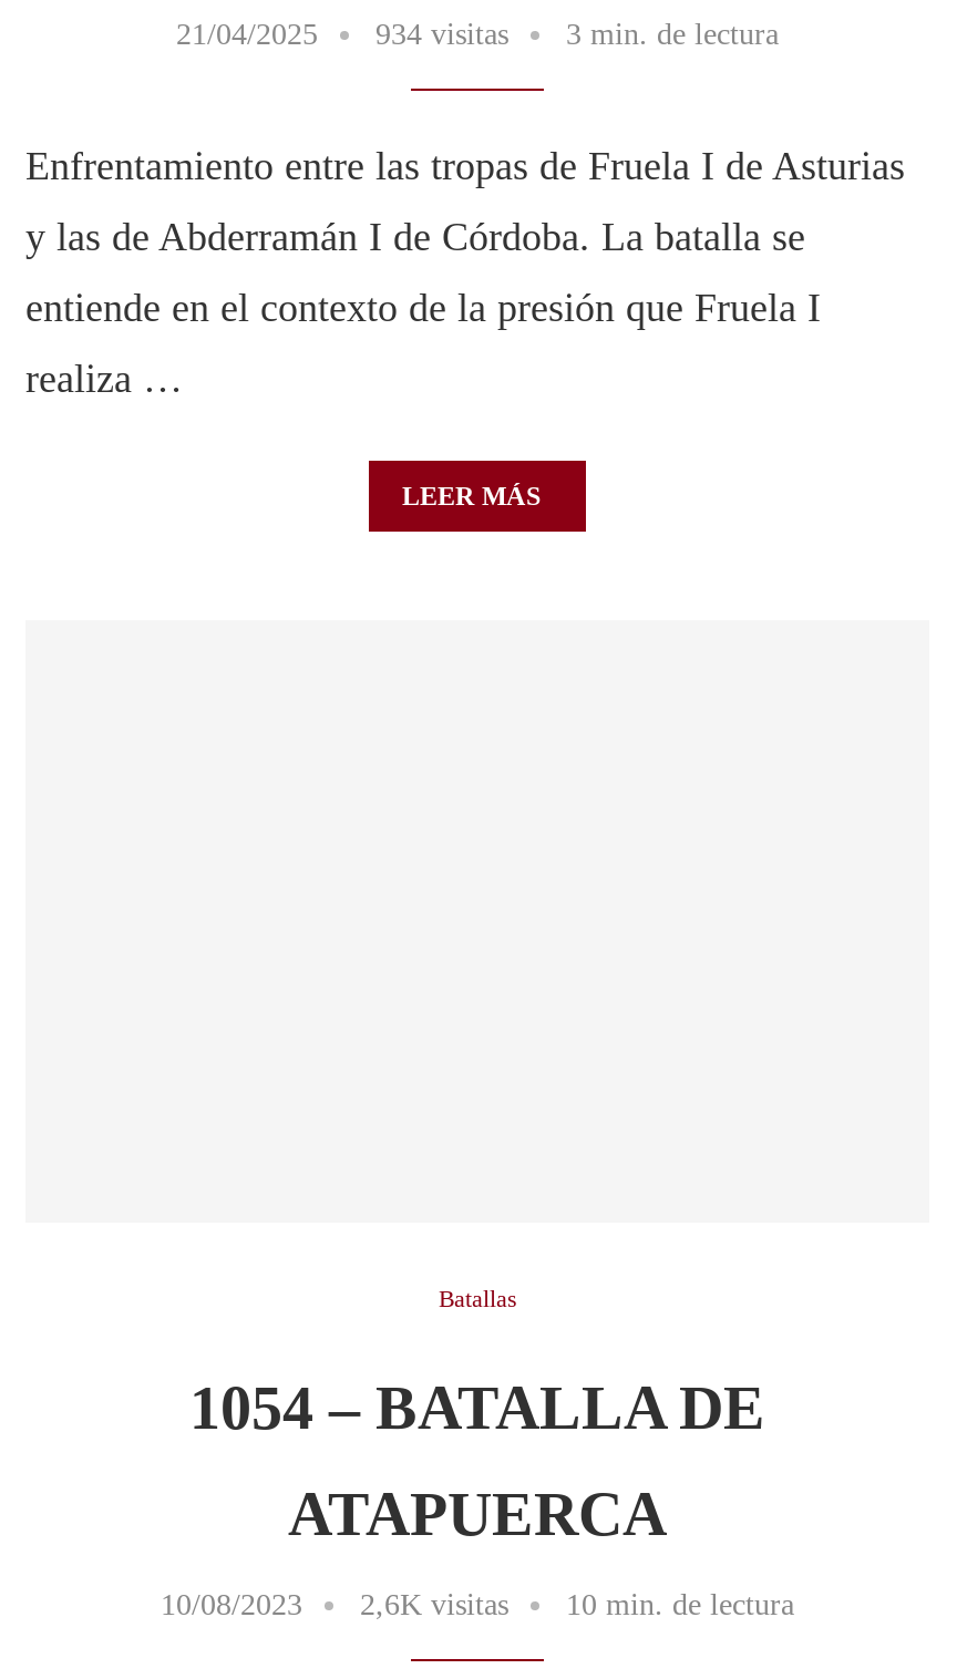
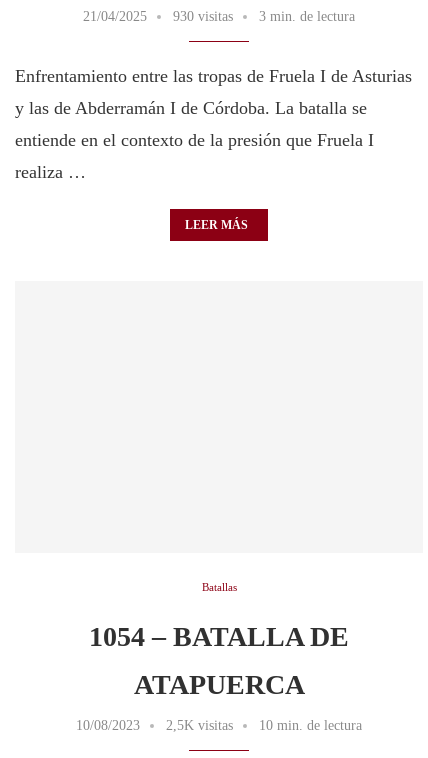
- 21/04/2025 934 visitas 3 min. de lectura
+ 21/04/2025 930 visitas 3 min. de lectura

- 10/08/2023 2,6K visitas 10 min. de lectura
+ 10/08/2023 2,5K visitas 10 min. de lectura
